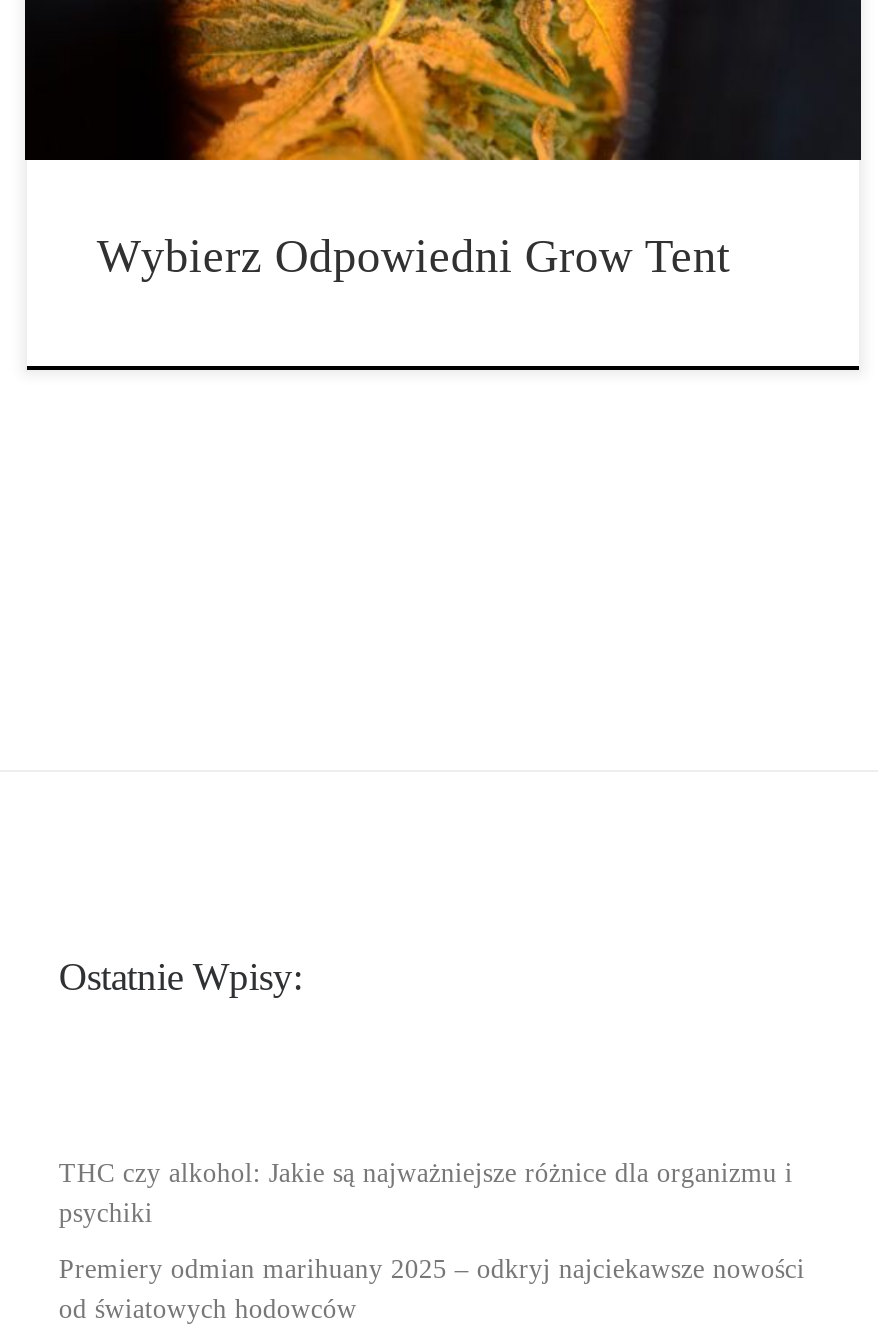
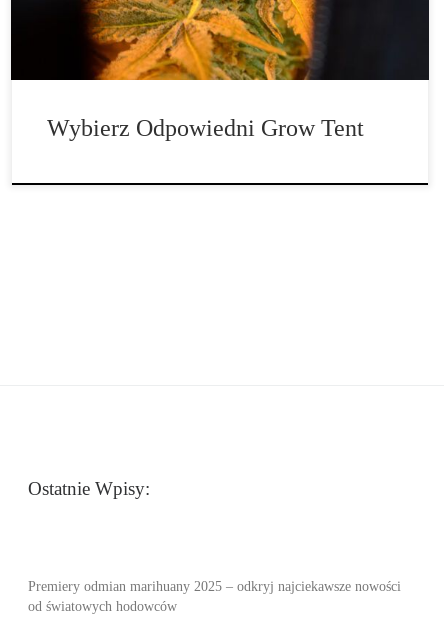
- THC czy alkohol: Jakie są najważniejsze różnice dla organizmu i
- psychiki
